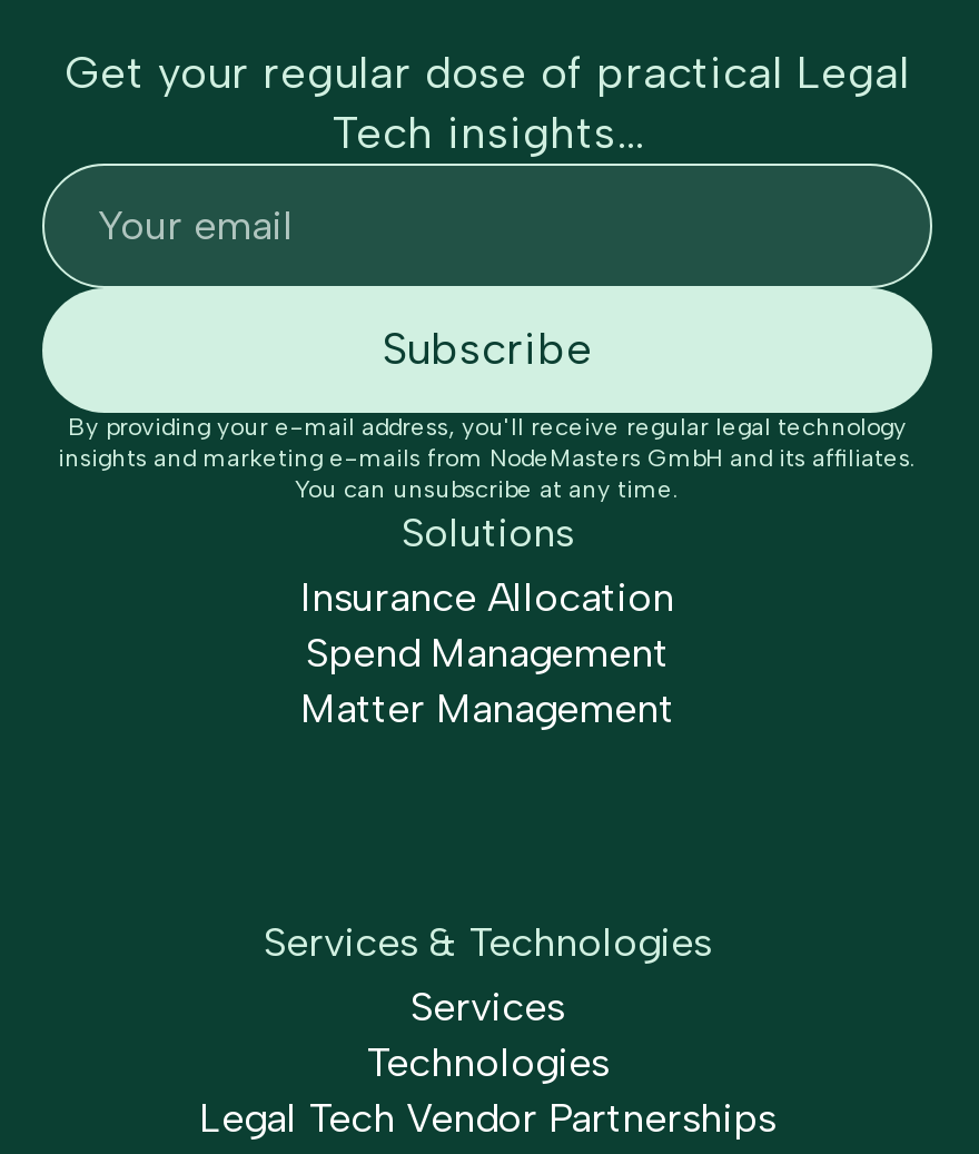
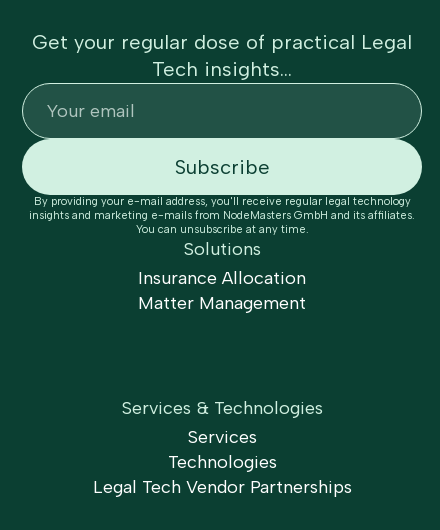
- Spend Management
